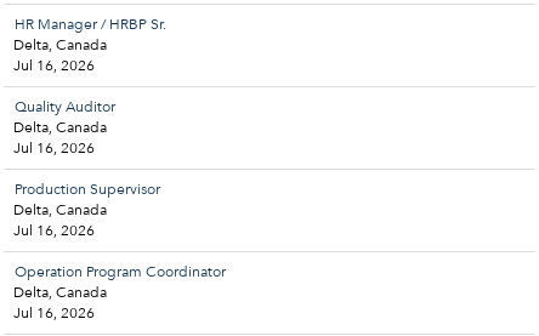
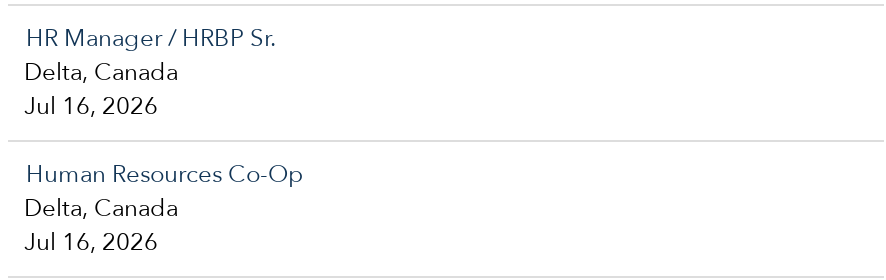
- Quality Auditor
- Delta, Canada
- Jul 16, 2026
- Production Supervisor
- Delta, Canada
- Jul 16, 2026
- Operation Program Coordinator
+ Human Resources Co-Op
